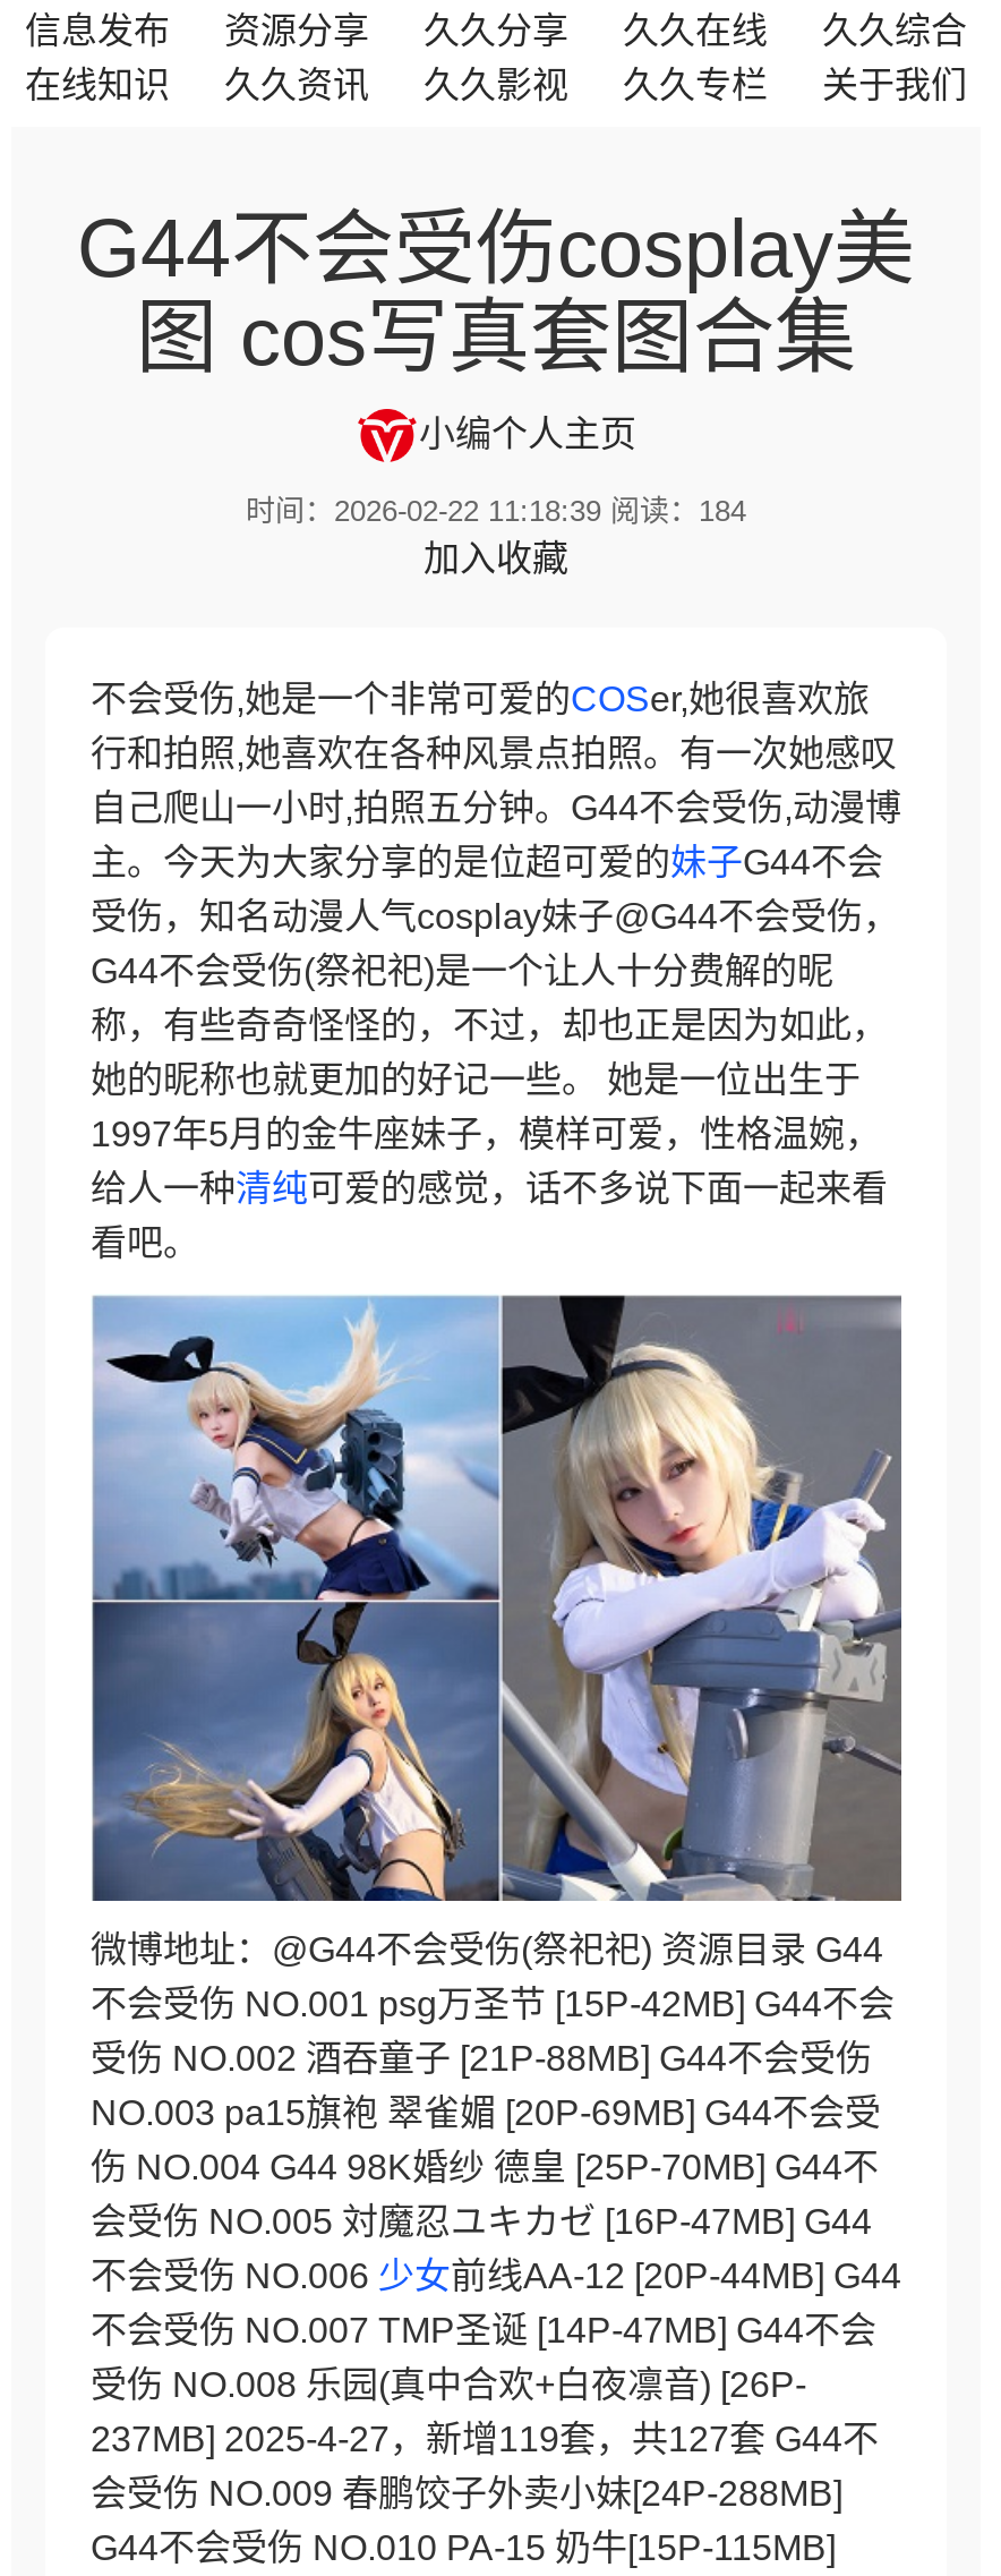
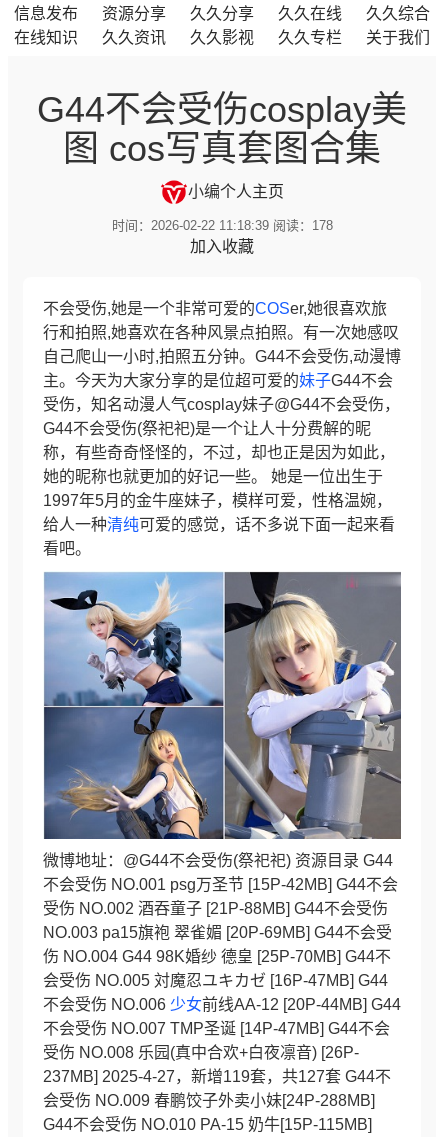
- 时间：2026-02-22 11:18:39 阅读：184
+ 时间：2026-02-22 11:18:39 阅读：178
